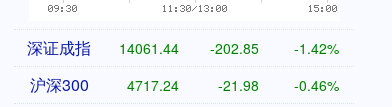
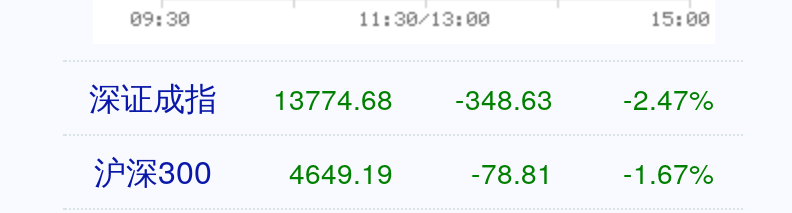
- 14061.44
+ 13774.68

- -202.85
+ -348.63

- -1.42%
+ -2.47%

- 4717.24
+ 4649.19

- -21.98
+ -78.81

- -0.46%
+ -1.67%
